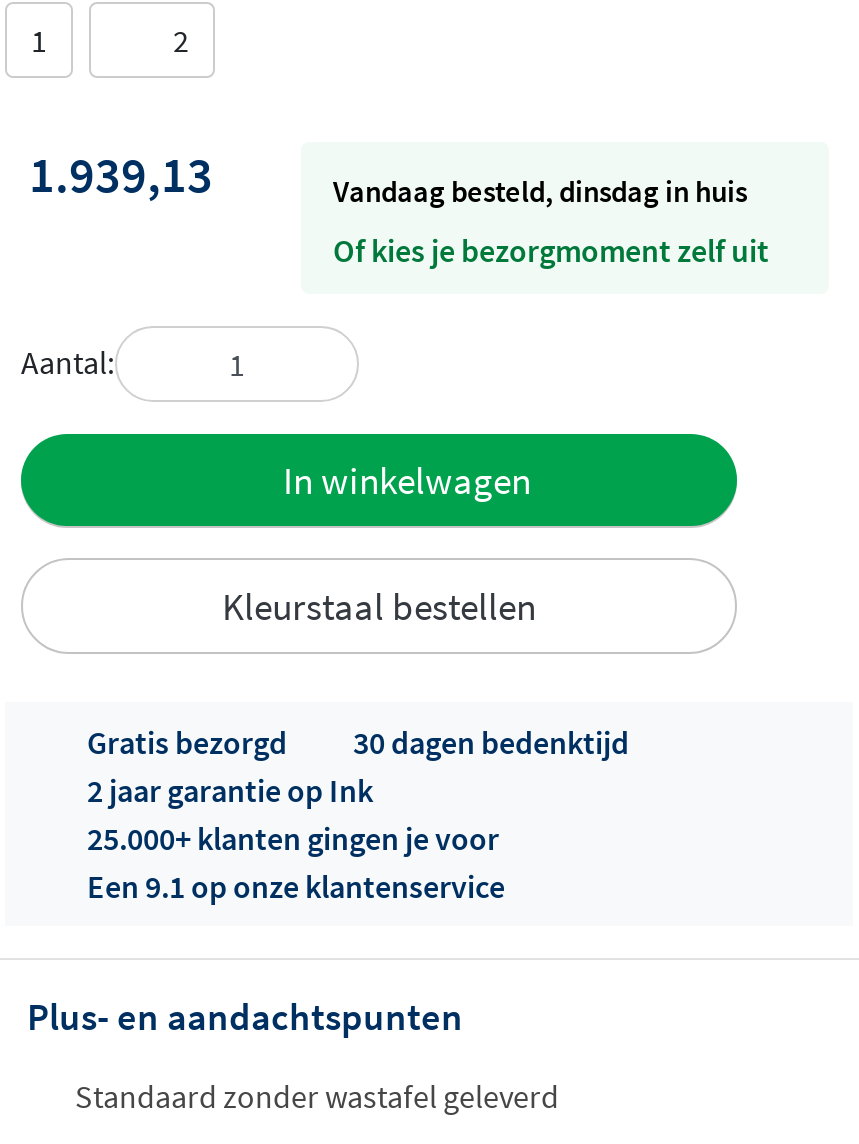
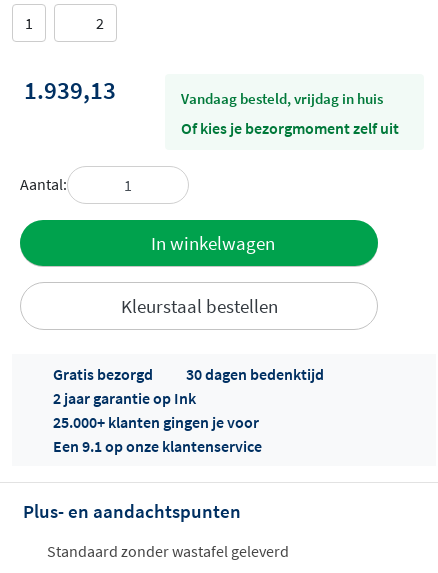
- vandaag besteld, dinsdag in huis
+ vandaag besteld, vrijdag in huis
